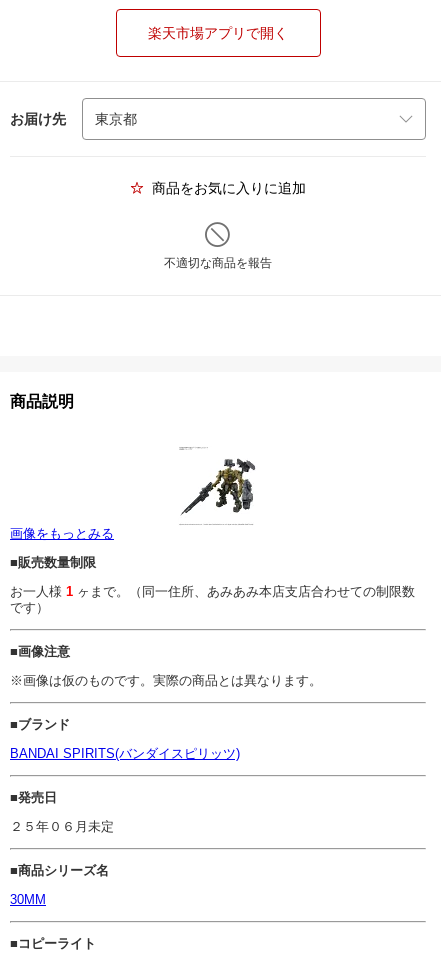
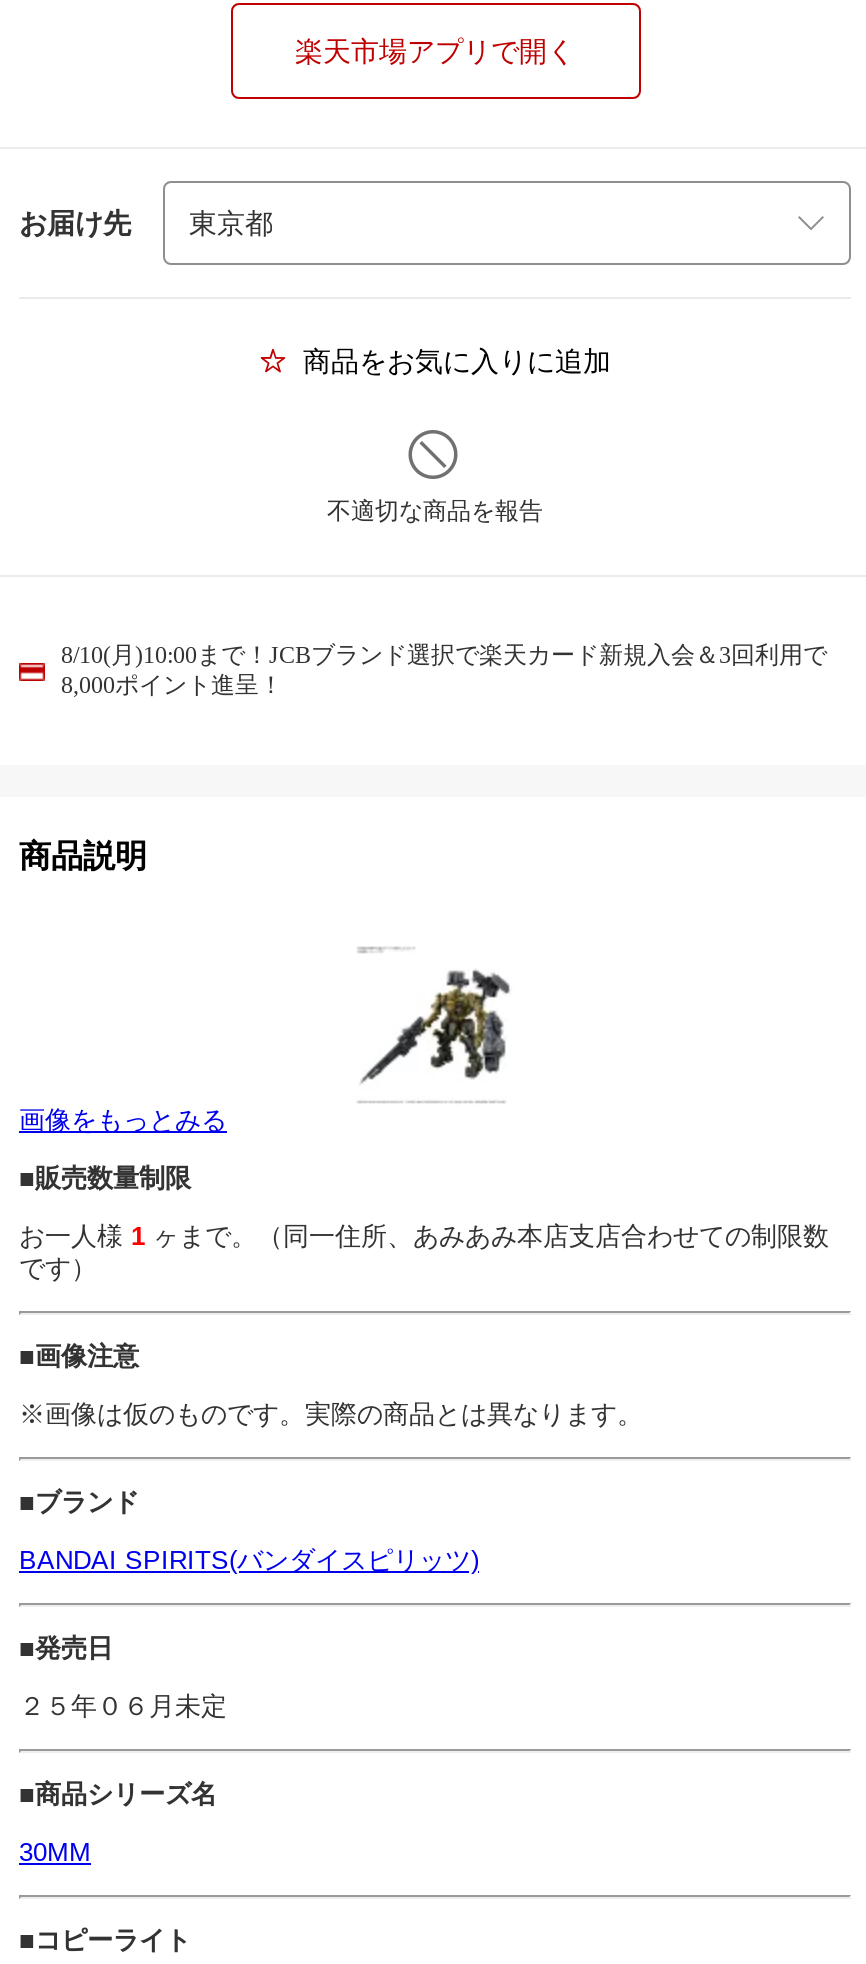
+ 8/10(月)10:00まで！JCBブランド選択で楽天カード新規入会＆3回利用で
+ 8,000ポイント進呈！
